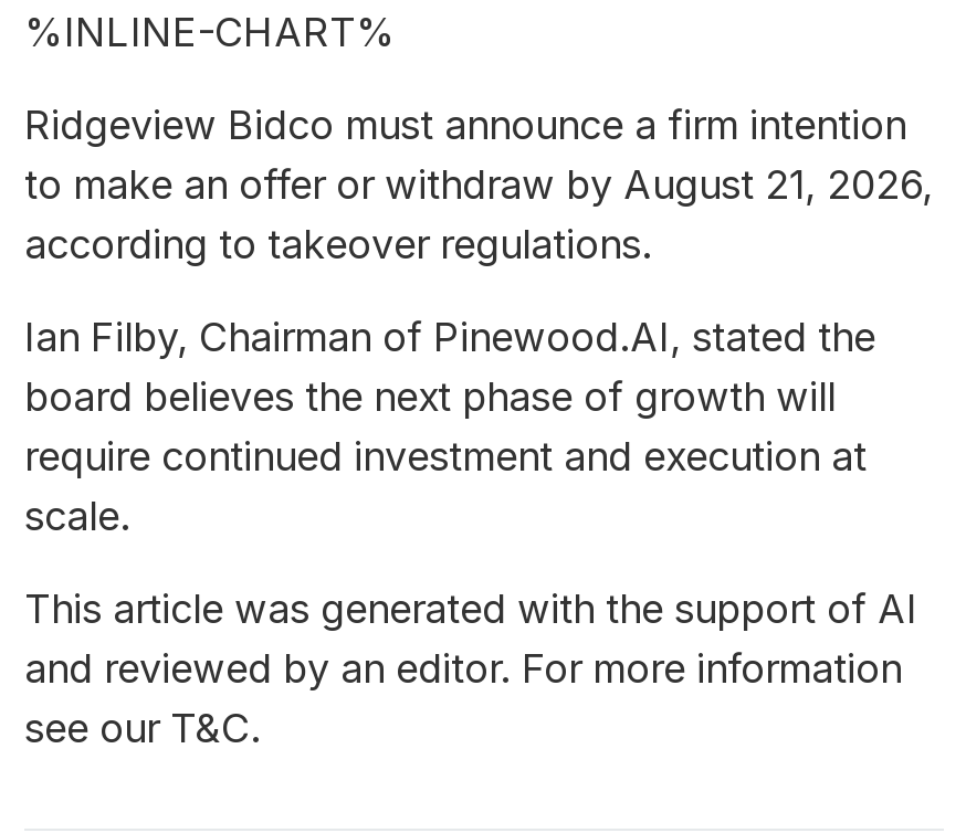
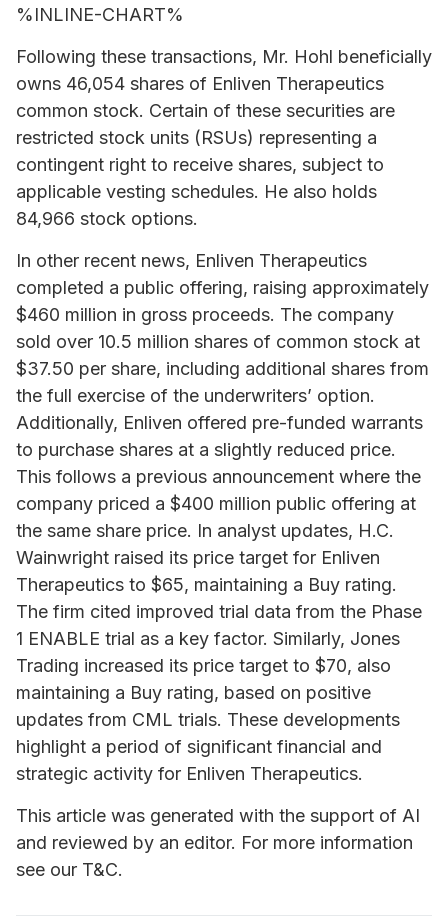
- Ridgeview Bidco must announce a firm intention
- to make an offer or withdraw by August 21, 2026,
- according to takeover regulations.
+ Following these transactions, Mr. Hohl beneficially
+ owns 46,054 shares of Enliven Therapeutics
+ common stock. Certain of these securities are
+ restricted stock units (RSUs) representing a
+ contingent right to receive shares, subject to
+ applicable vesting schedules. He also holds
+ 84,966 stock options.

- Ian Filby, Chairman of Pinewood.AI, stated the
- board believes the next phase of growth will
- require continued investment and execution at
- scale.
+ In other recent news, Enliven Therapeutics
+ completed a public offering, raising approximately
+ $460 million in gross proceeds. The company
+ sold over 10.5 million shares of common stock at
+ $37.50 per share, including additional shares from
+ the full exercise of the underwriters’ option.
+ Additionally, Enliven offered pre-funded warrants
+ to purchase shares at a slightly reduced price.
+ This follows a previous announcement where the
+ company priced a $400 million public offering at
+ the same share price. In analyst updates, H.C.
+ Wainwright raised its price target for Enliven
+ Therapeutics to $65, maintaining a Buy rating.
+ The firm cited improved trial data from the Phase
+ 1 ENABLE trial as a key factor. Similarly, Jones
+ Trading increased its price target to $70, also
+ maintaining a Buy rating, based on positive
+ updates from CML trials. These developments
+ highlight a period of significant financial and
+ strategic activity for Enliven Therapeutics.
